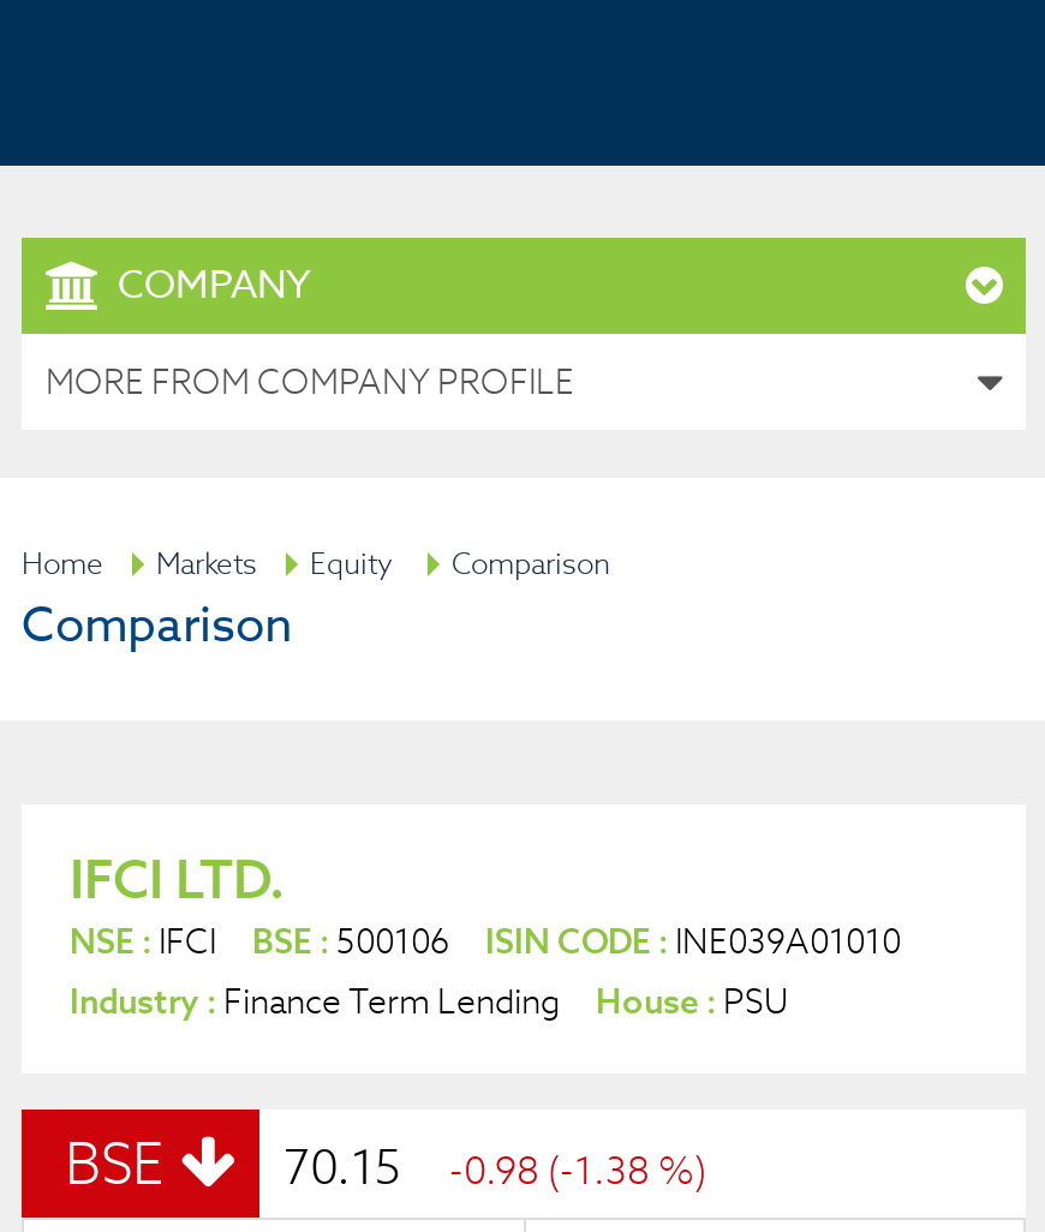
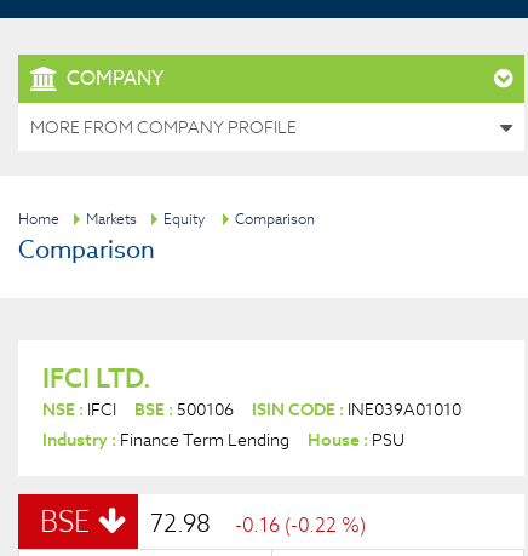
- 70.15
+ 72.98

- -0.98 (-1.38 %)
+ -0.16 (-0.22 %)
